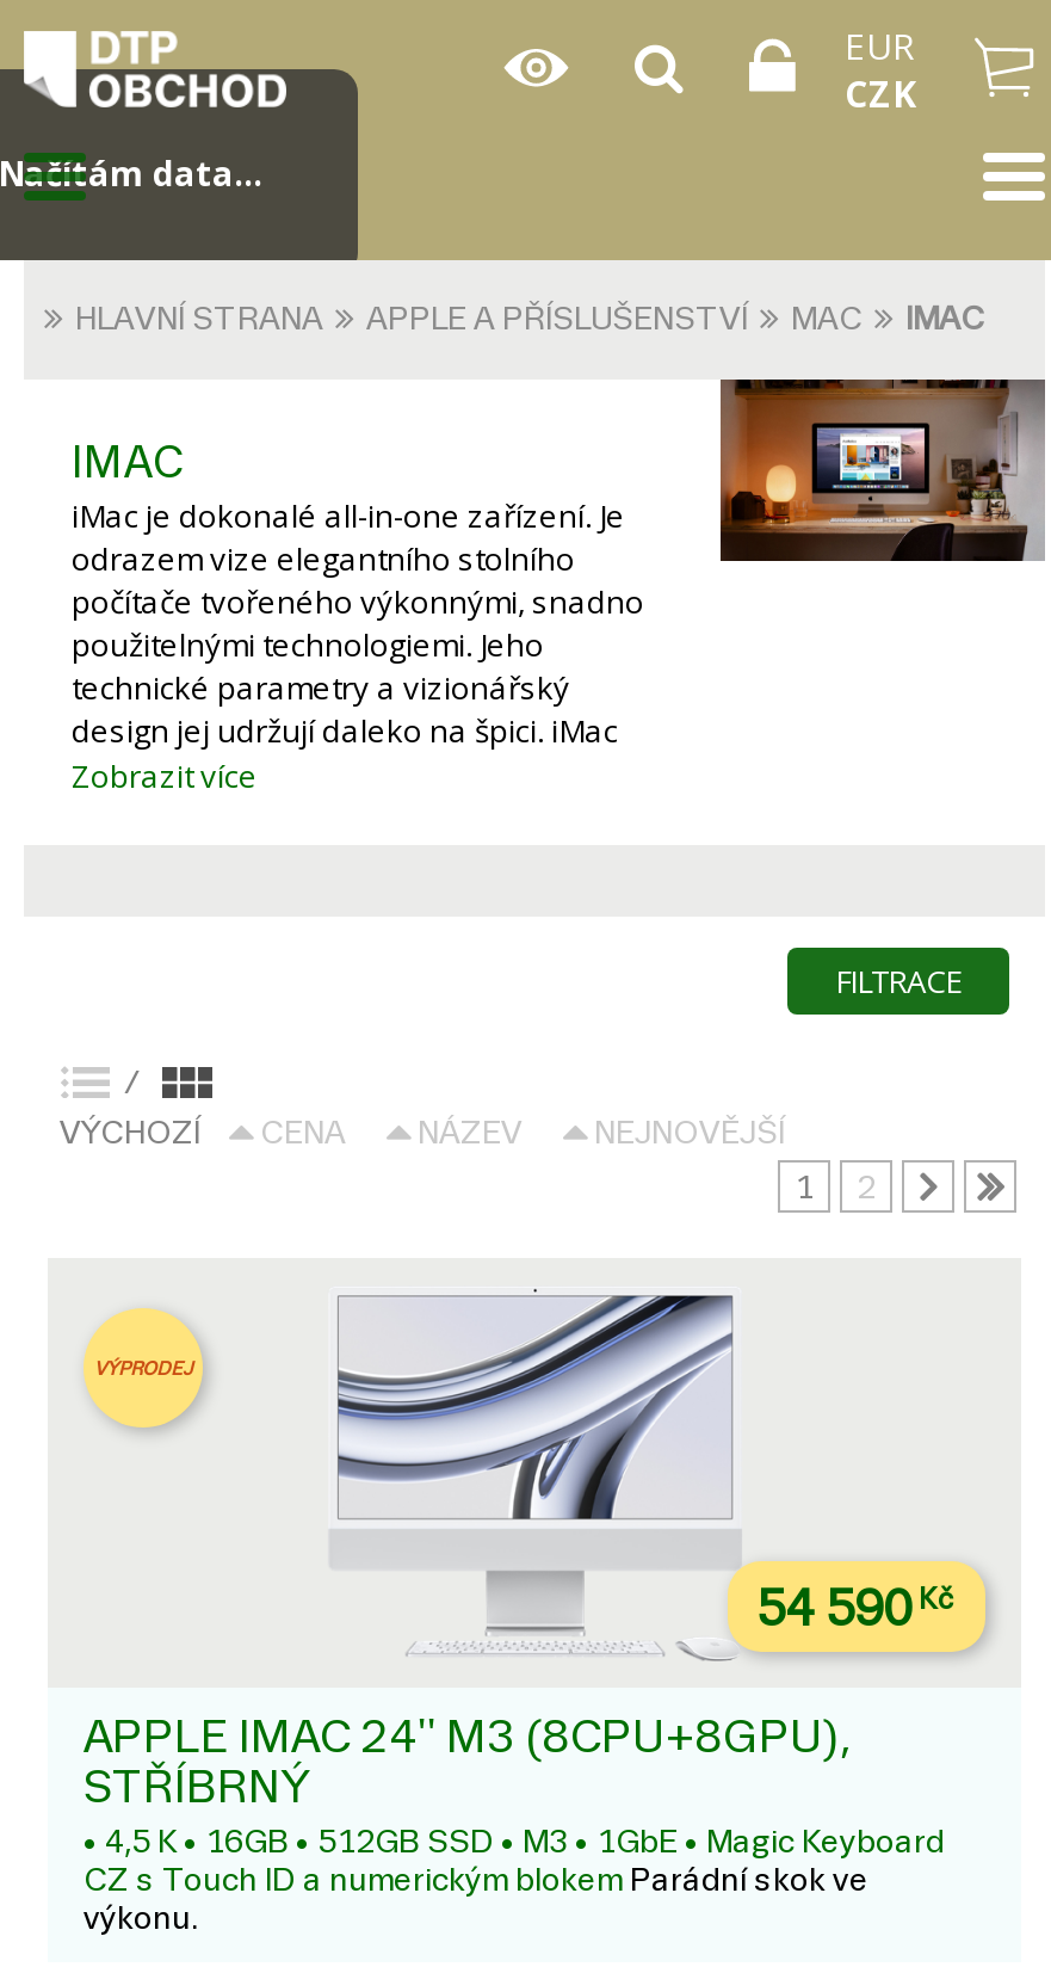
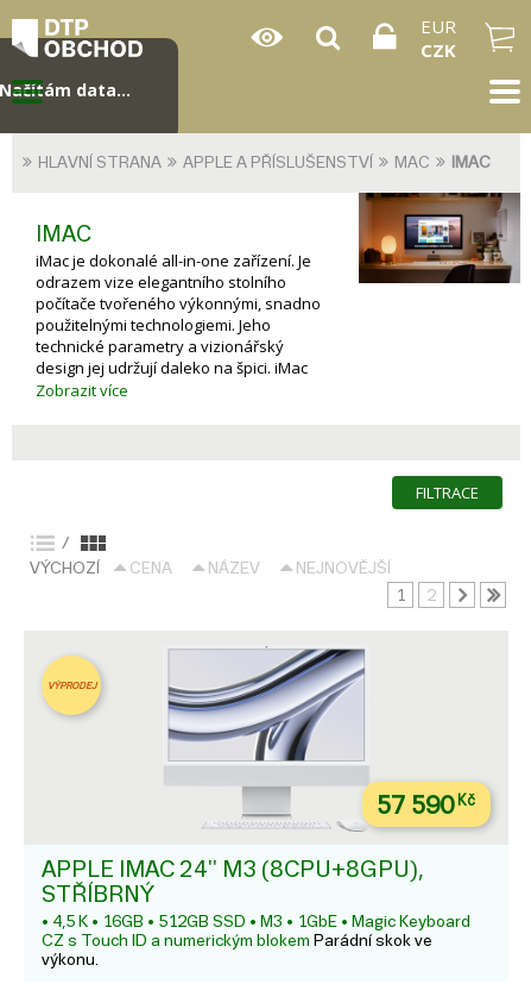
- 54 590Kč
+ 57 590Kč
